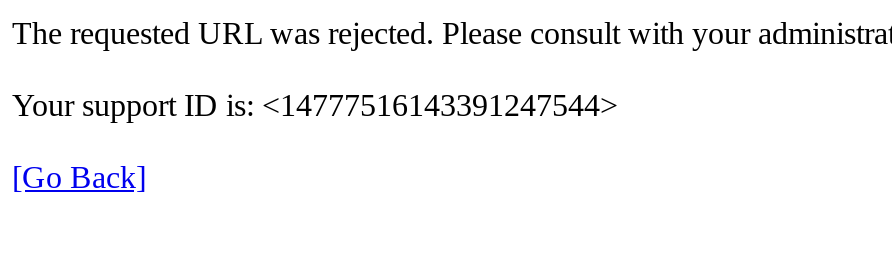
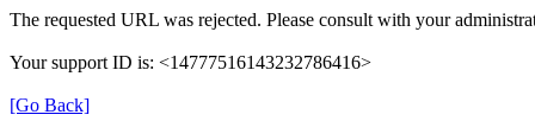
- Your support ID is: <14777516143391247544>
+ Your support ID is: <14777516143232786416>
